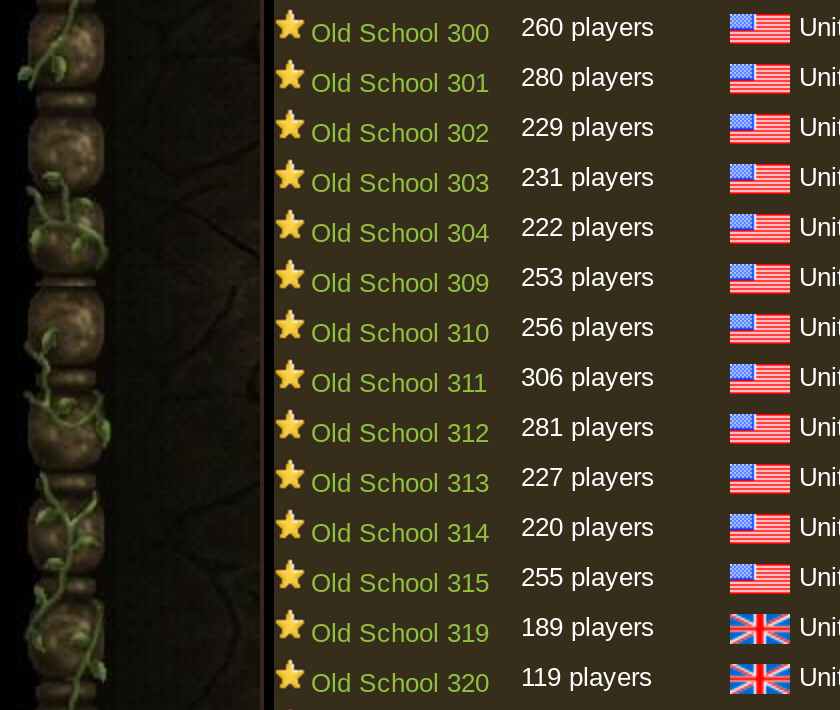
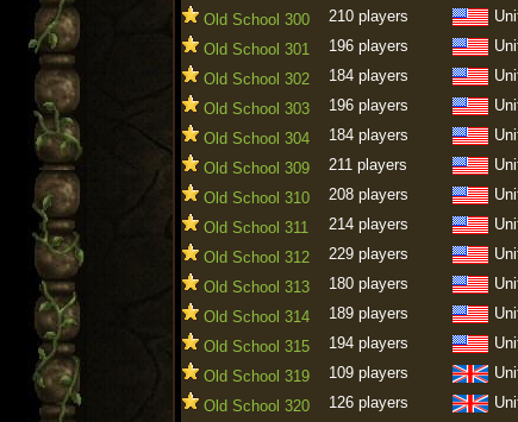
- Old School 300 260 players
+ Old School 300 210 players

- Old School 301 280 players
+ Old School 301 196 players

- Old School 302 229 players
+ Old School 302 184 players

- Old School 303 231 players
+ Old School 303 196 players

- Old School 304 222 players
+ Old School 304 184 players

- Old School 309 253 players
+ Old School 309 211 players

- Old School 310 256 players
+ Old School 310 208 players

- Old School 311 306 players
+ Old School 311 214 players

- Old School 312 281 players
+ Old School 312 229 players

- Old School 313 227 players
+ Old School 313 180 players

- Old School 314 220 players
+ Old School 314 189 players

- Old School 315 255 players
+ Old School 315 194 players

- Old School 319 189 players
+ Old School 319 109 players

- Old School 320 119 players
+ Old School 320 126 players
